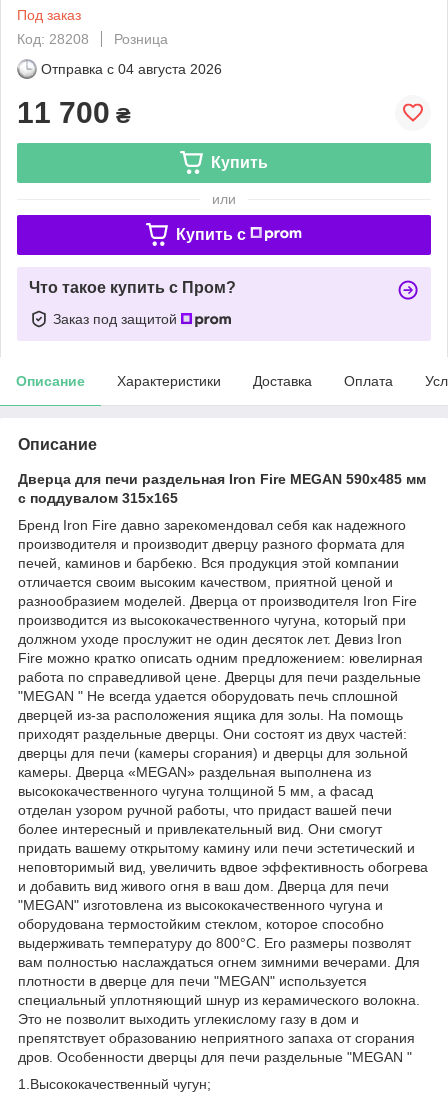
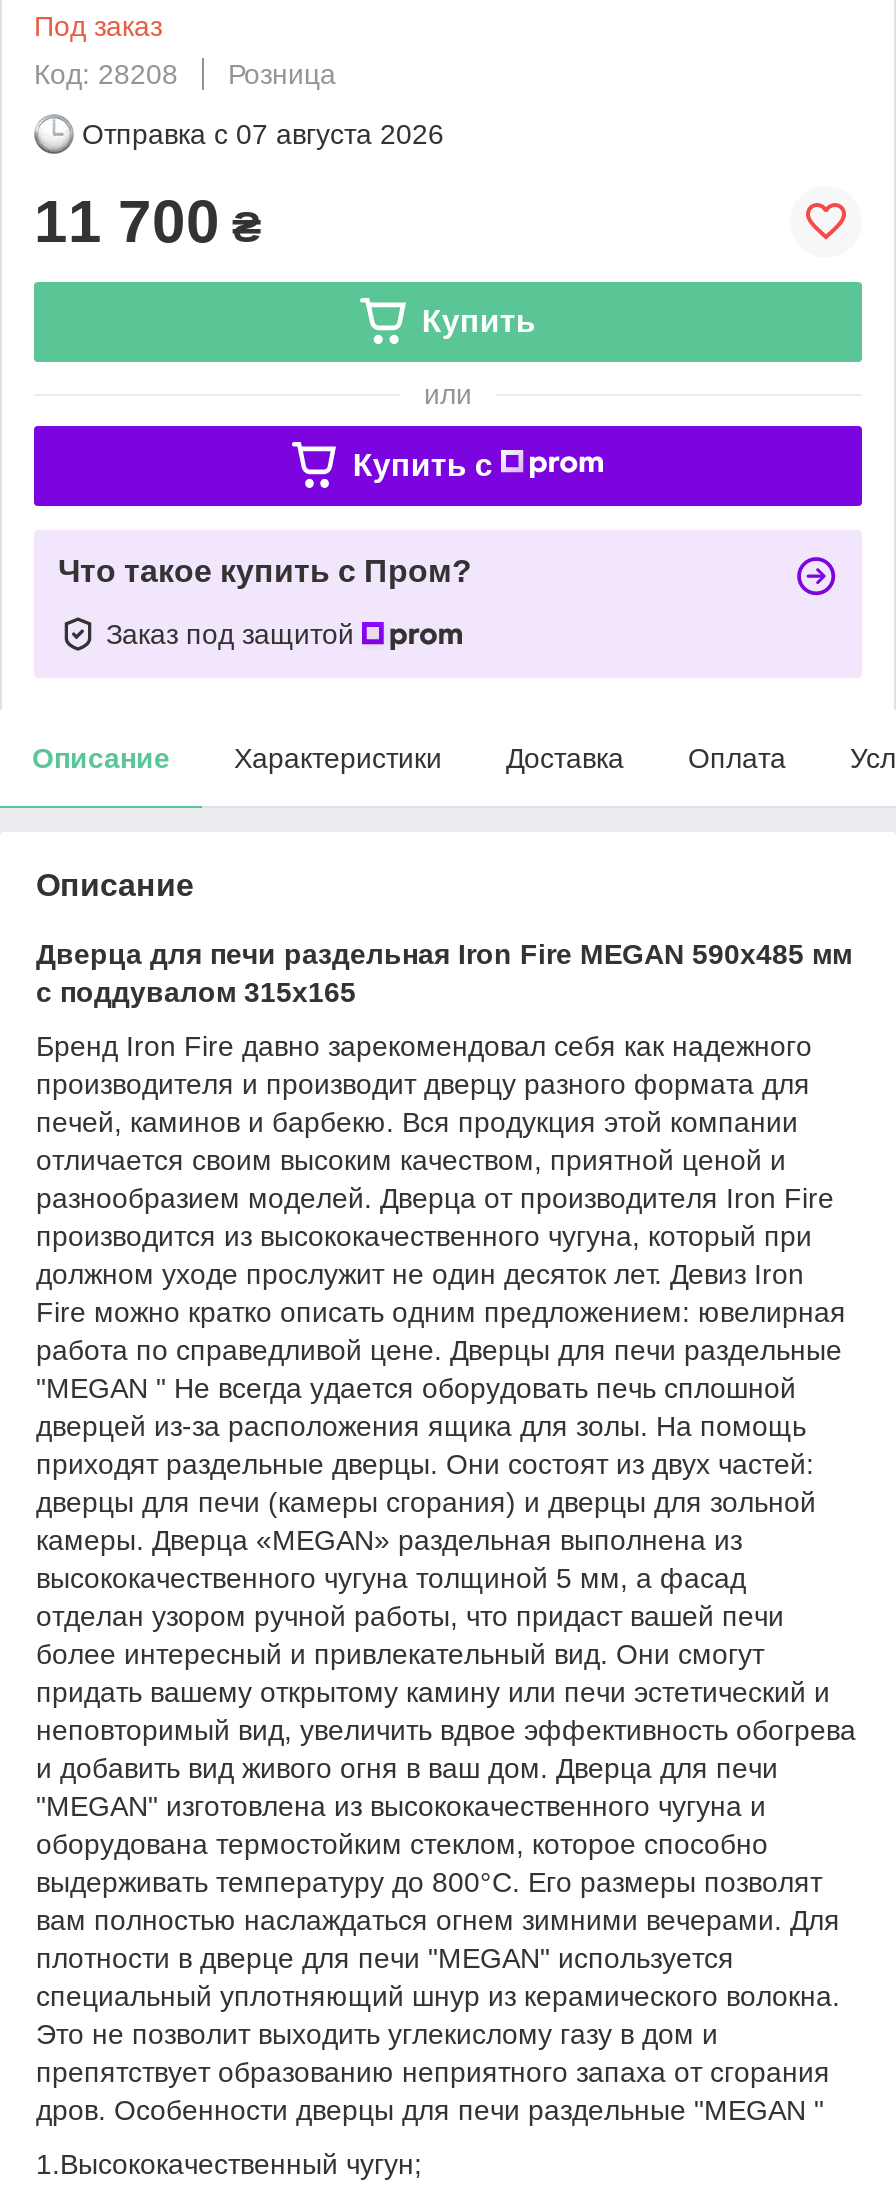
- Отправка с 04 августа 2026
+ Отправка с 07 августа 2026
